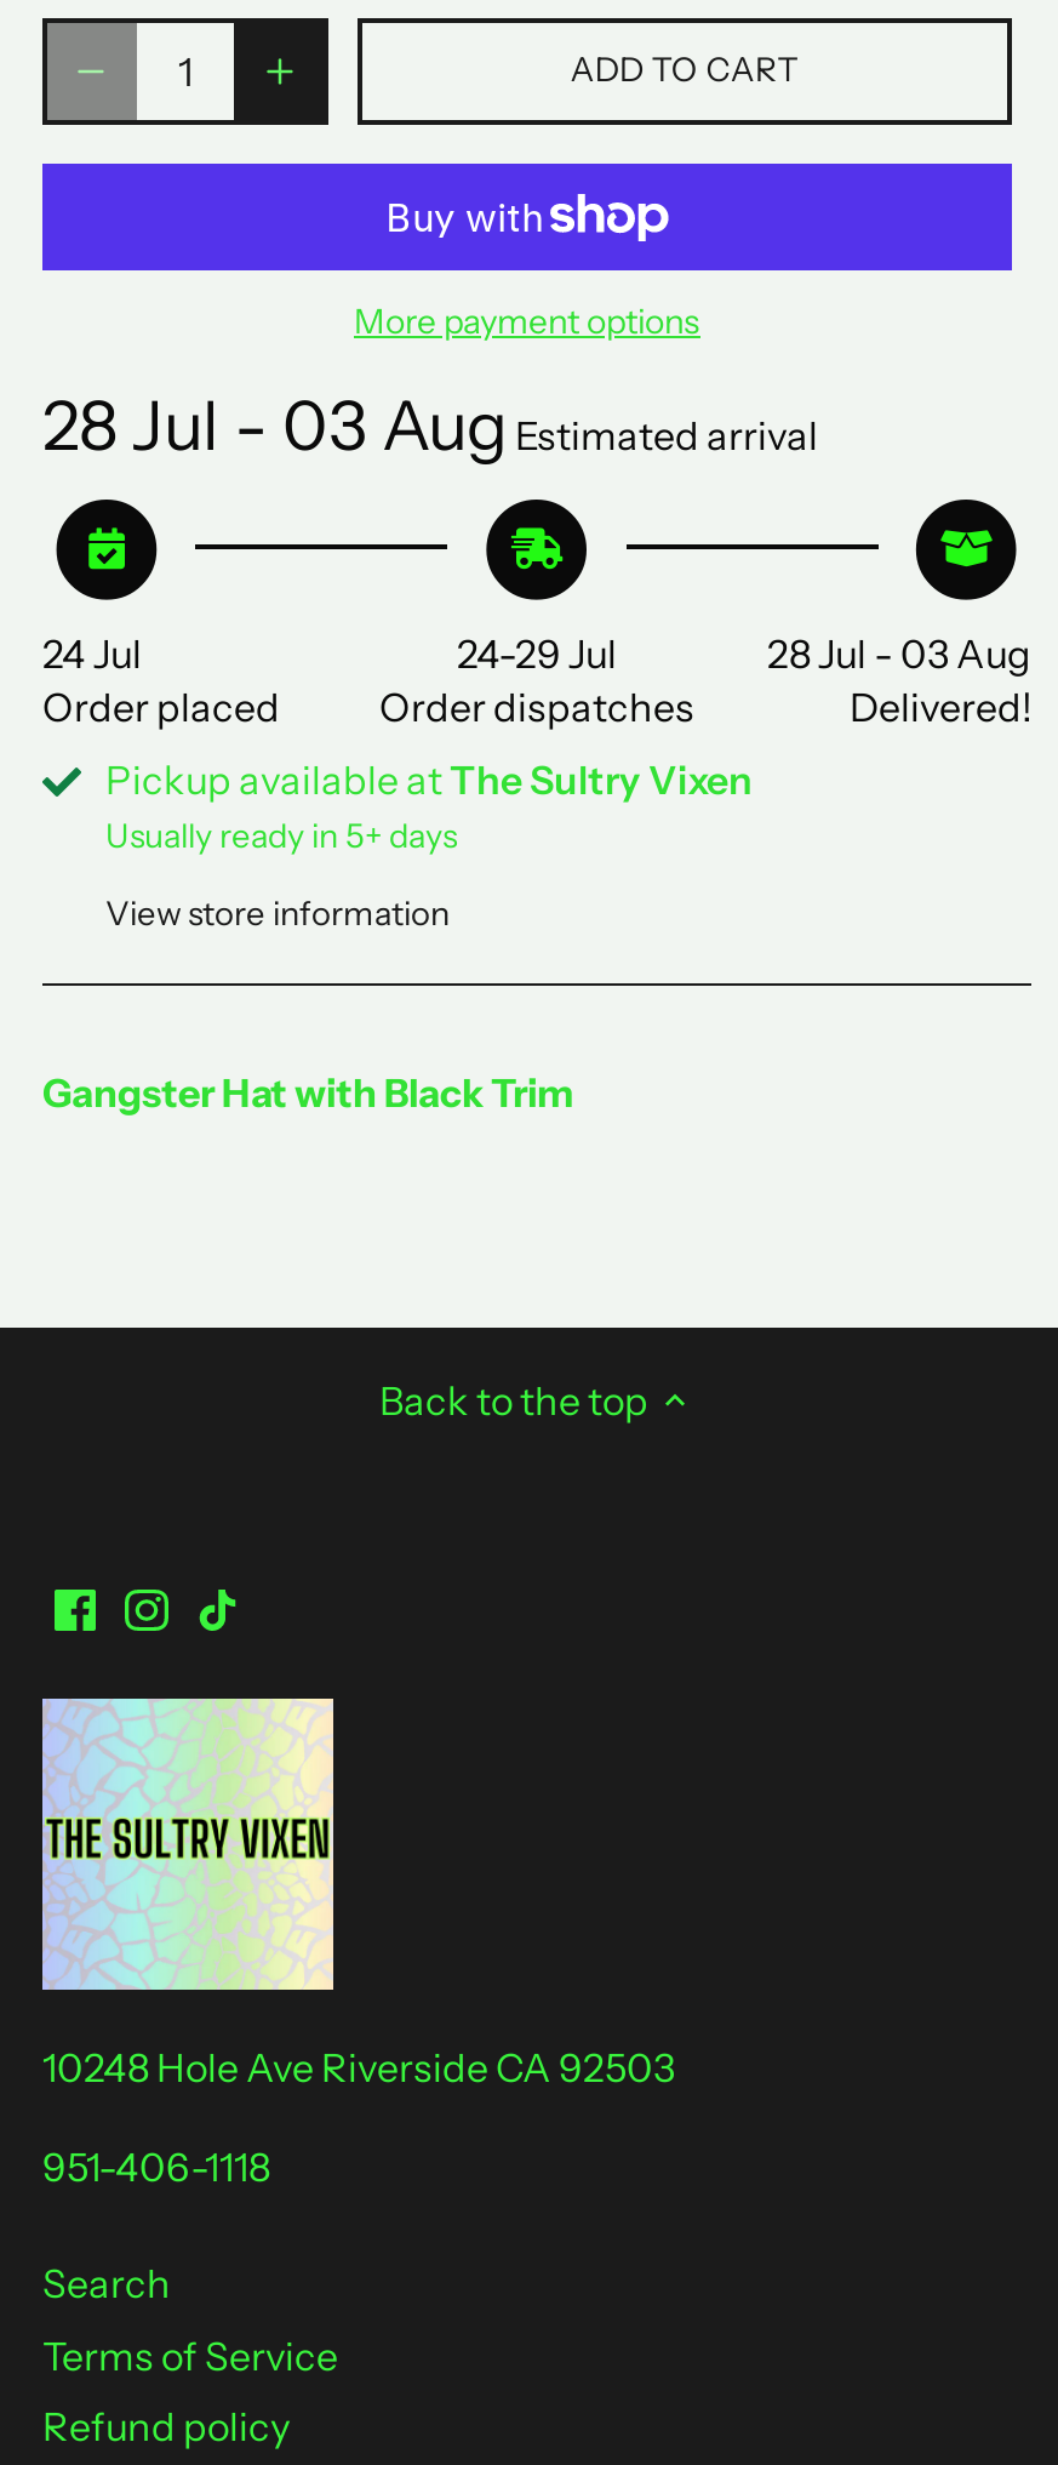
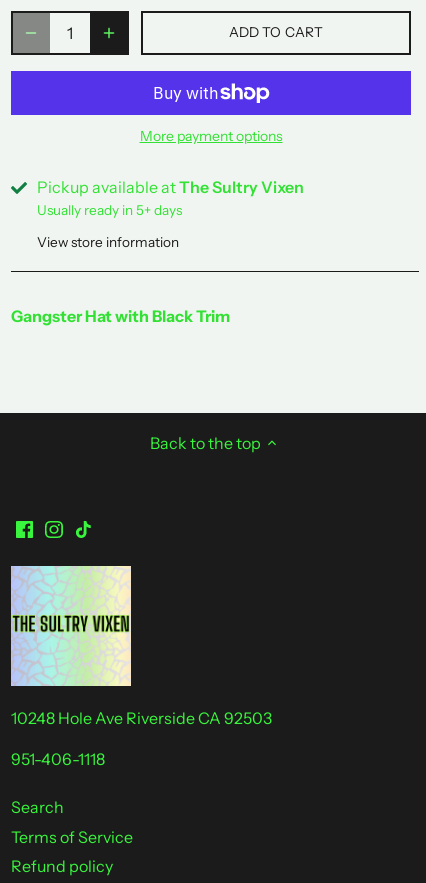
- [image]
- 28 Jul - 03 Aug Estimated arrival
- 24 Jul
- Order placed

- [image]
- 24-29 Jul
- Order dispatches

- [image]
- 28 Jul - 03 Aug
- Delivered!
